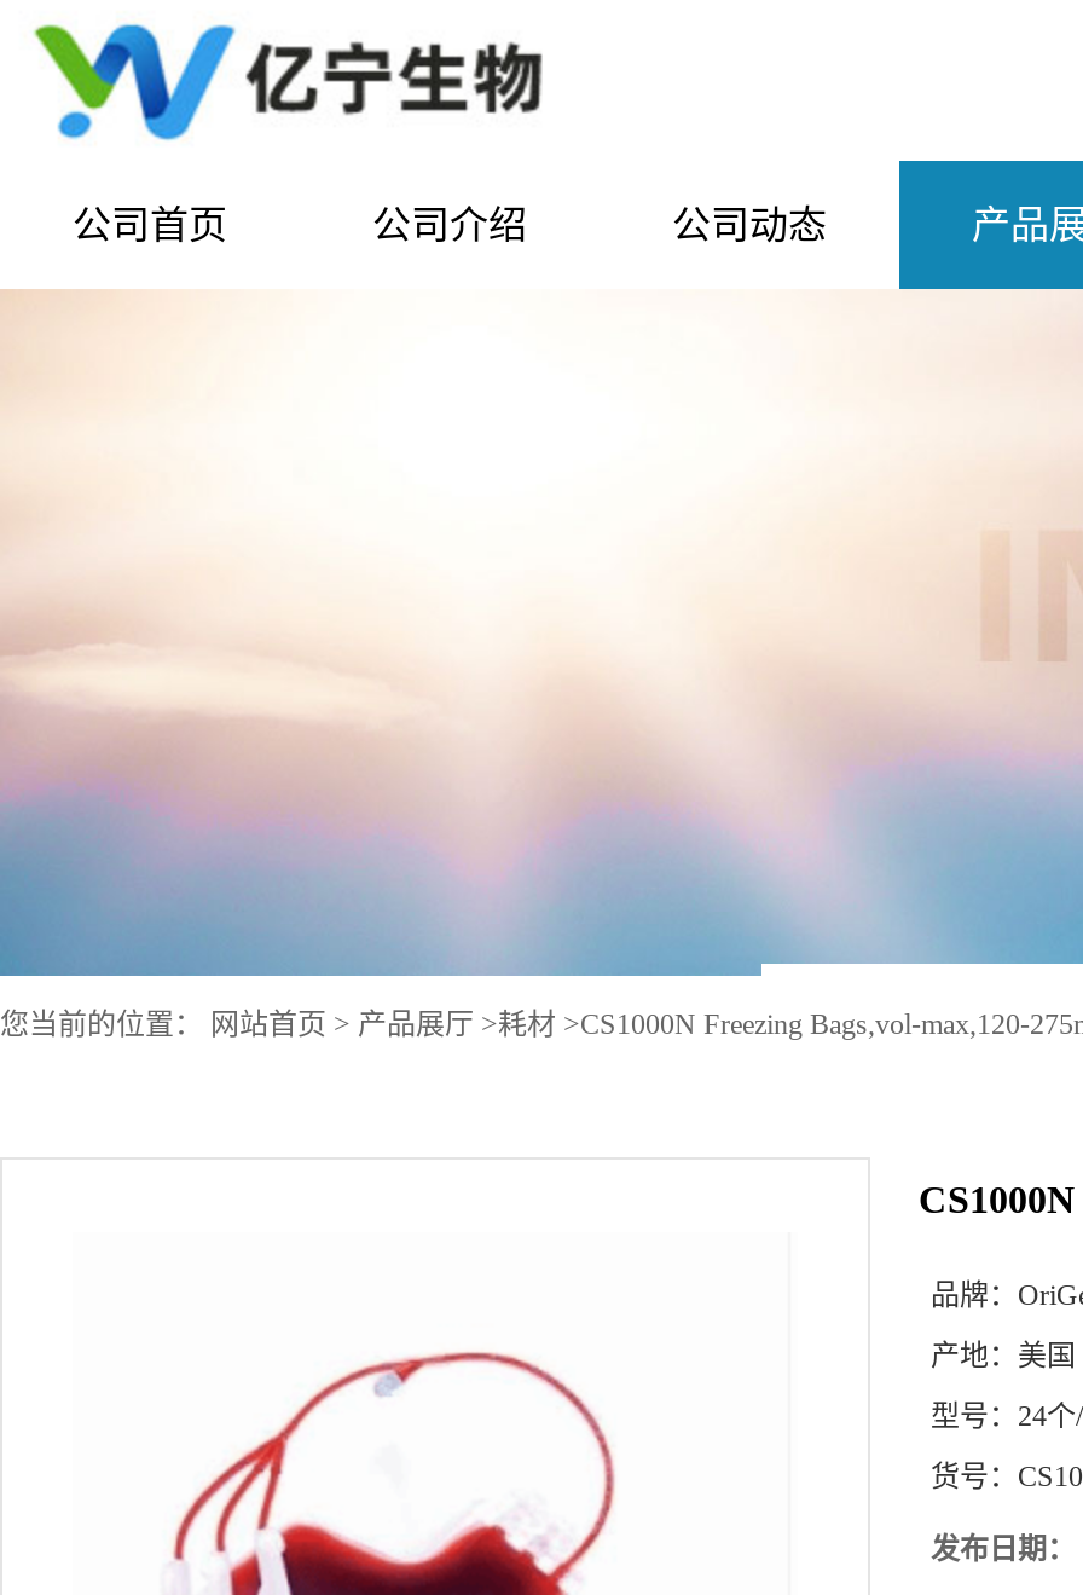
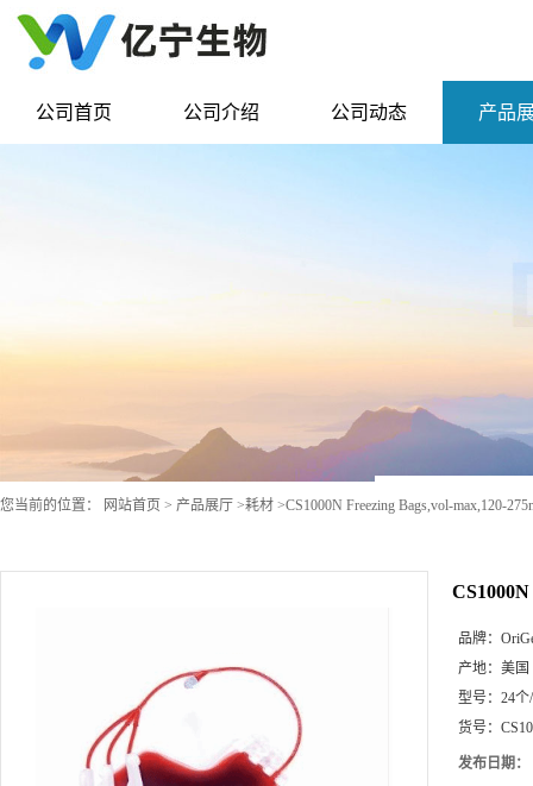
- [image]
+ [image]
